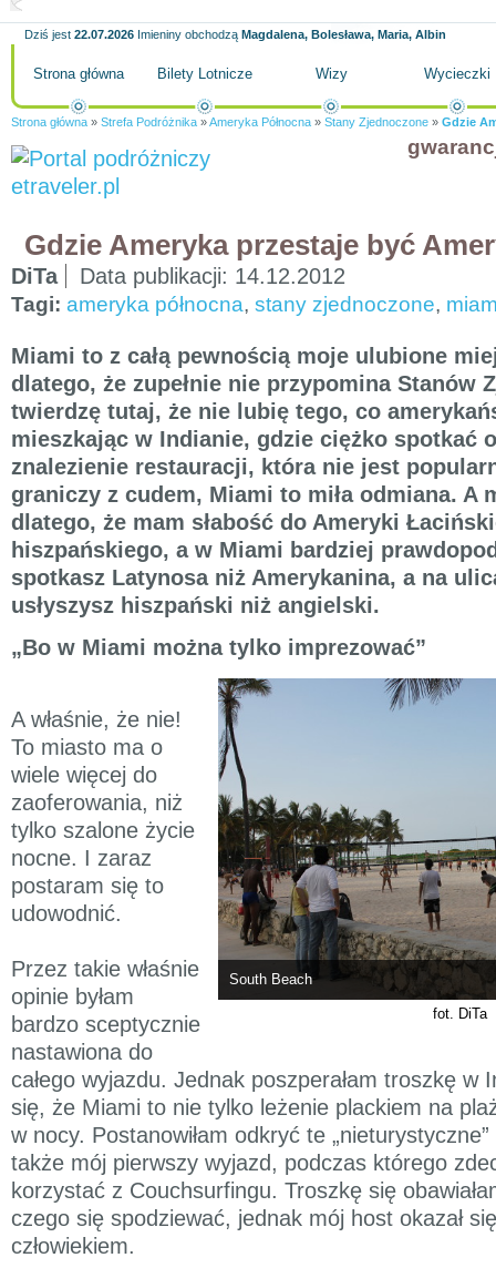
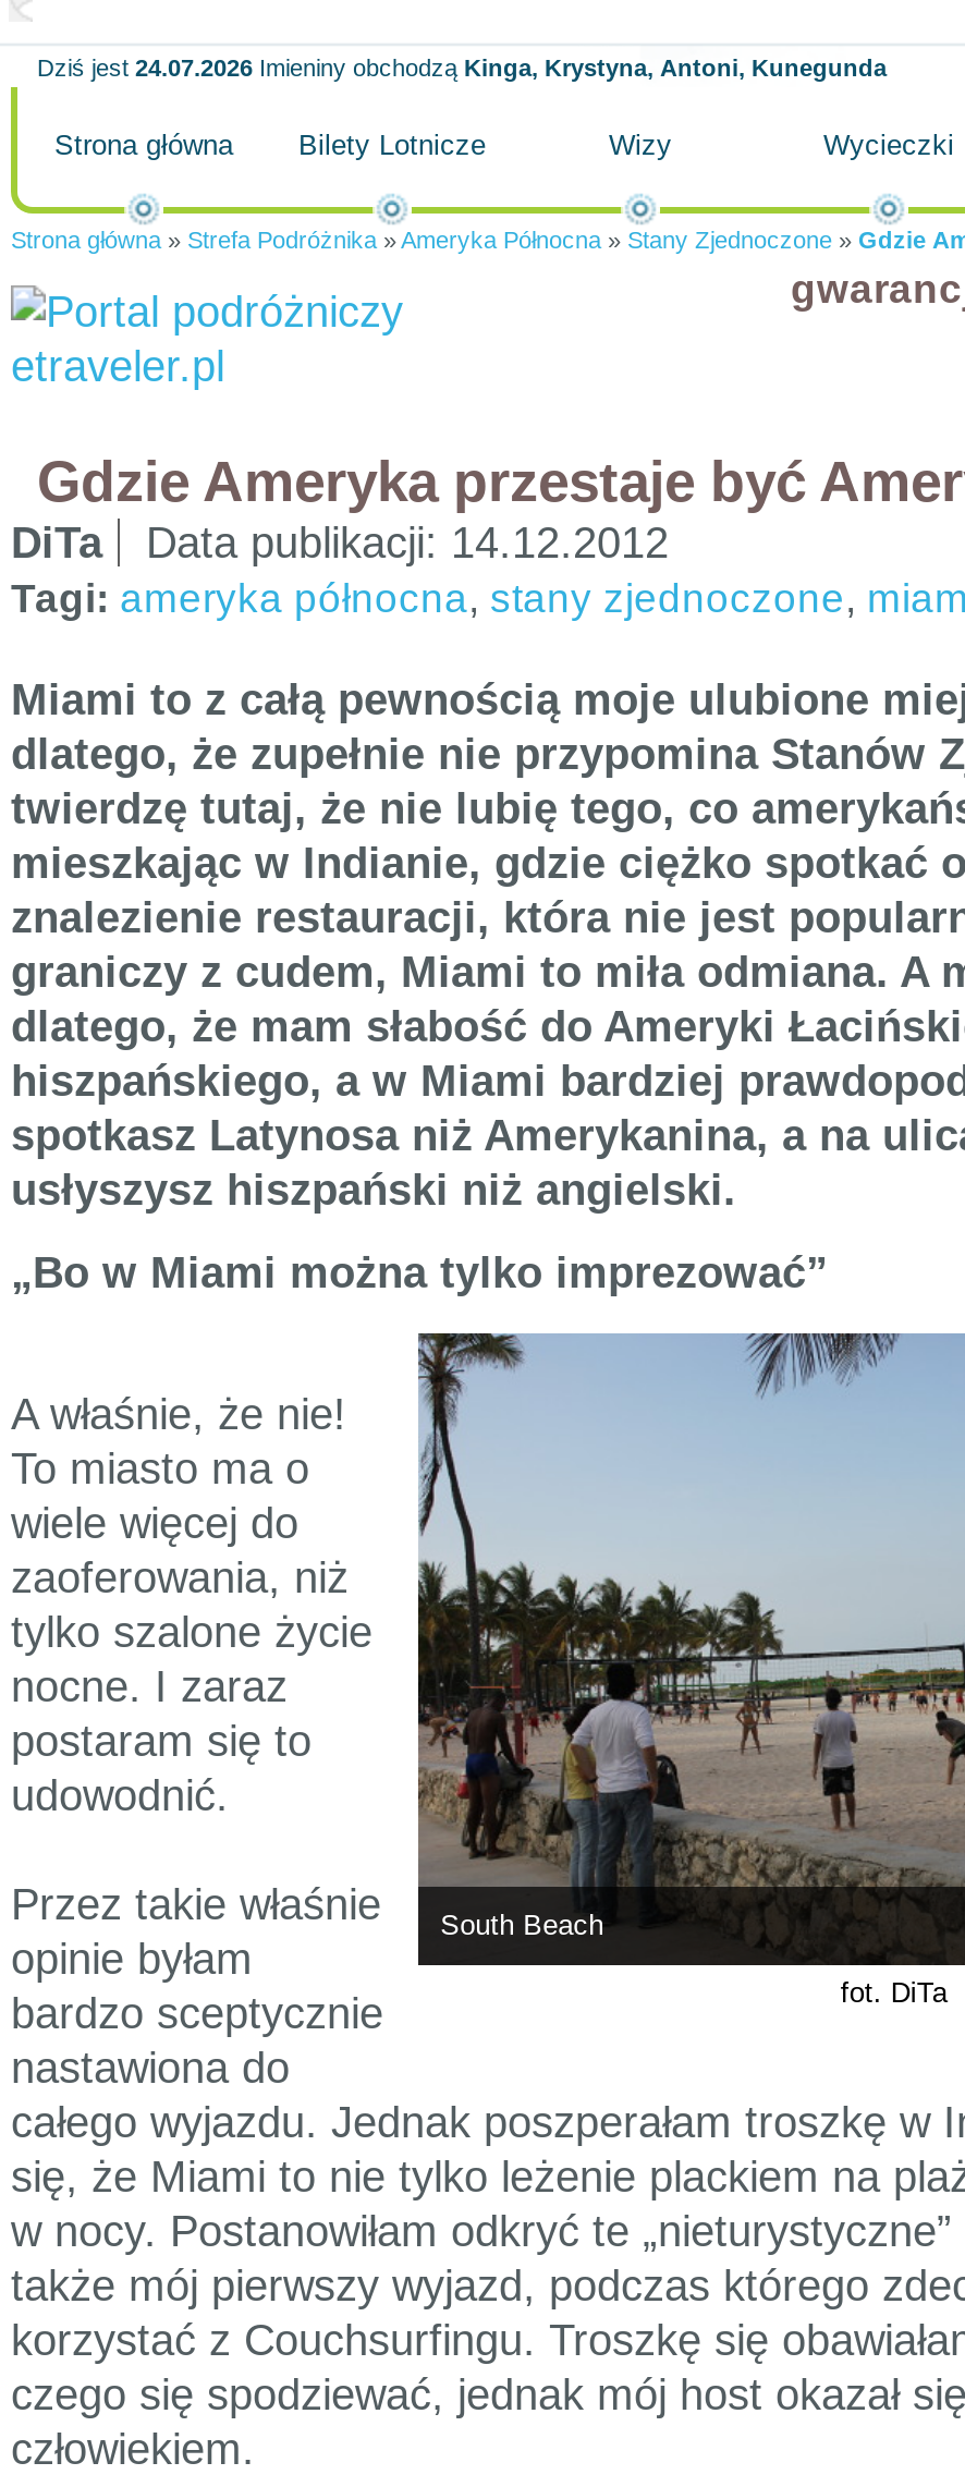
- Dziś jest 22.07.2026 Imieniny obchodzą Magdalena, Bolesława, Maria, Albin
+ Dziś jest 24.07.2026 Imieniny obchodzą Kinga, Krystyna, Antoni, Kunegunda
